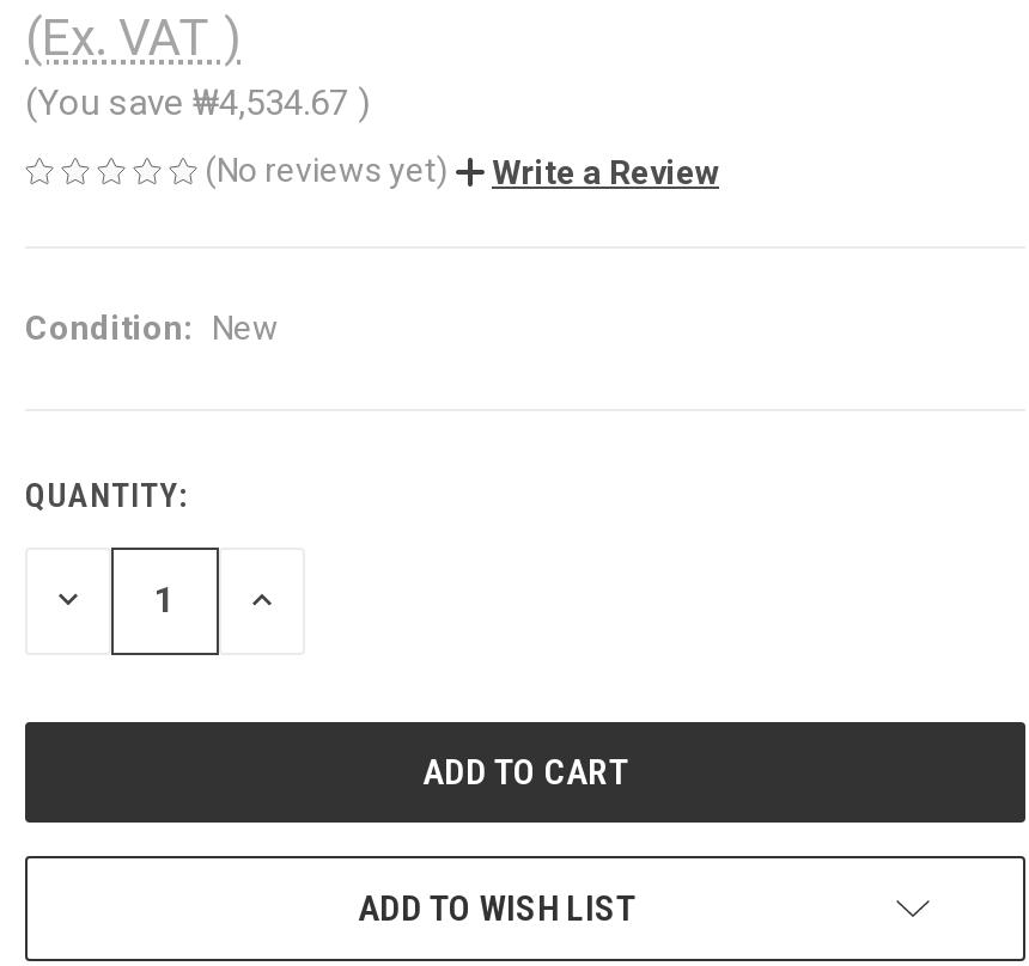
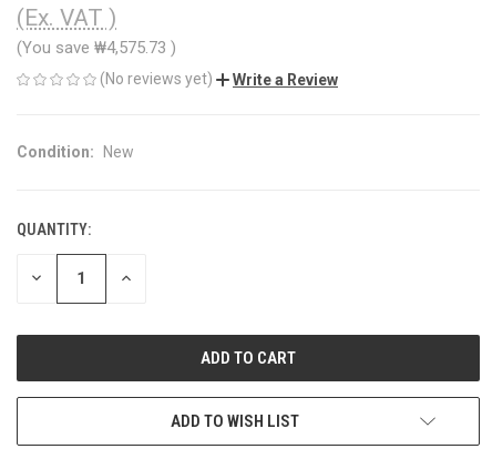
- (You save ₩4,534.67)
+ (You save ₩4,575.73)
